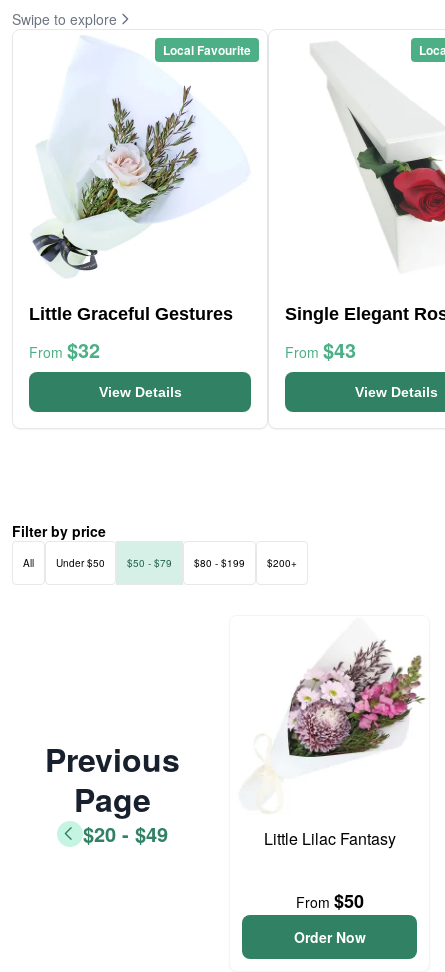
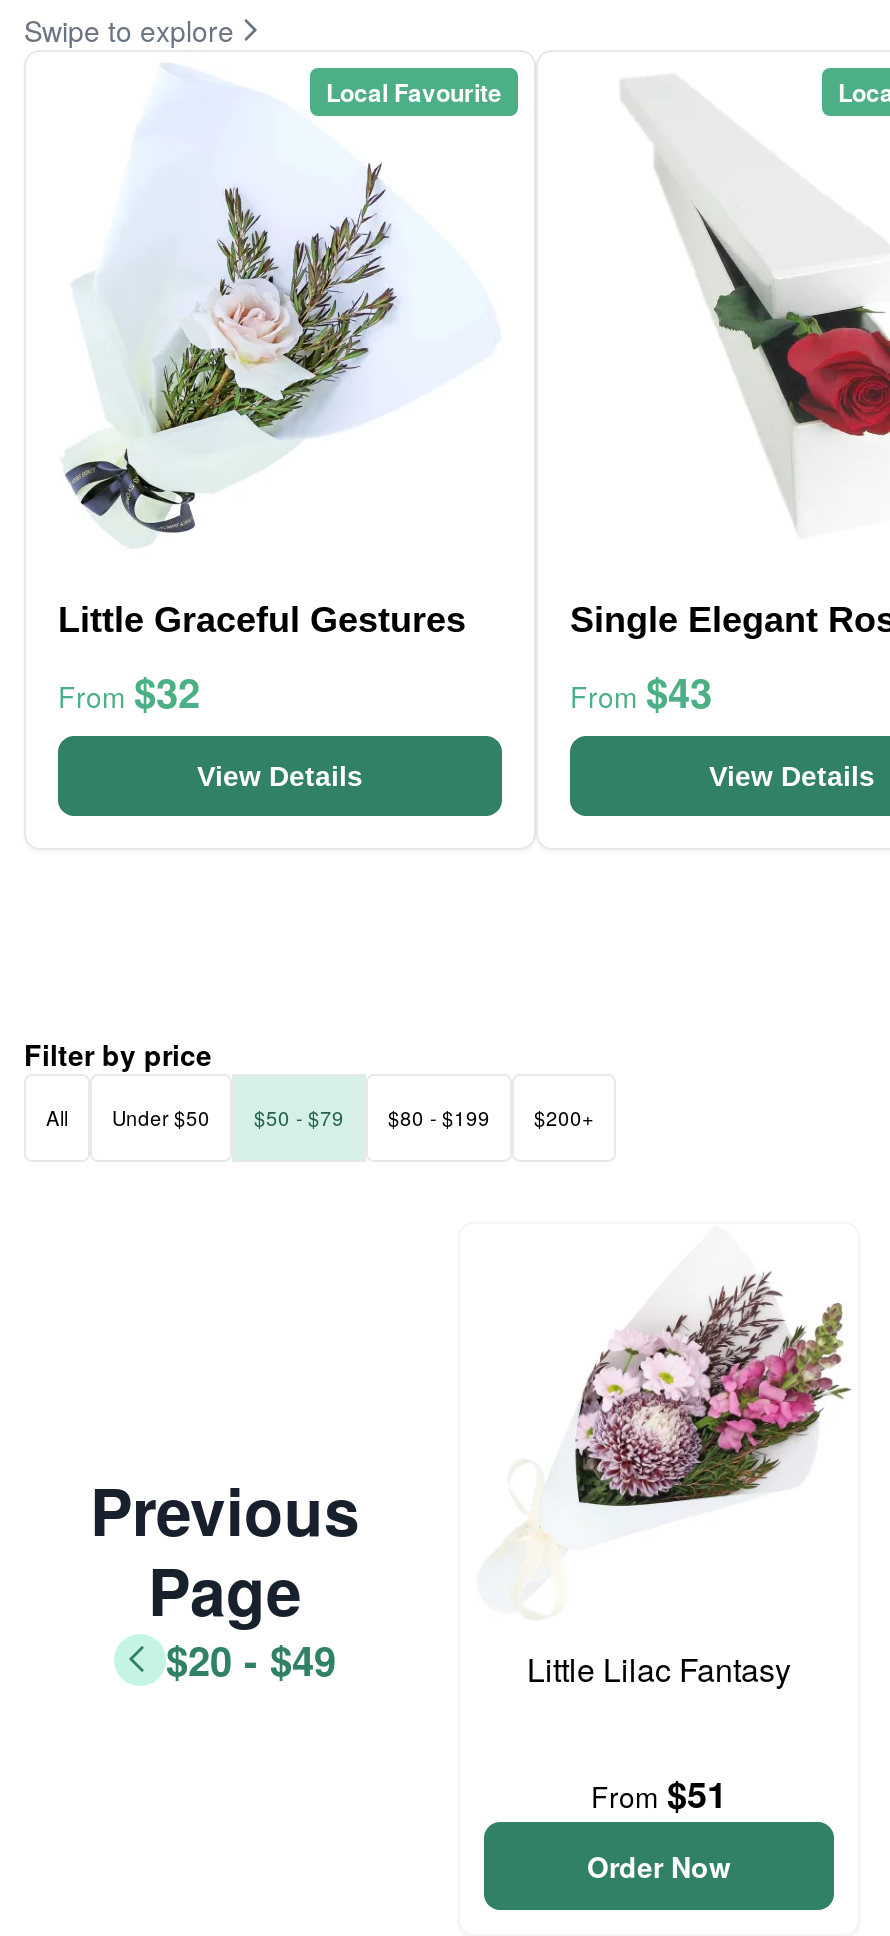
- From $50
+ From $51
